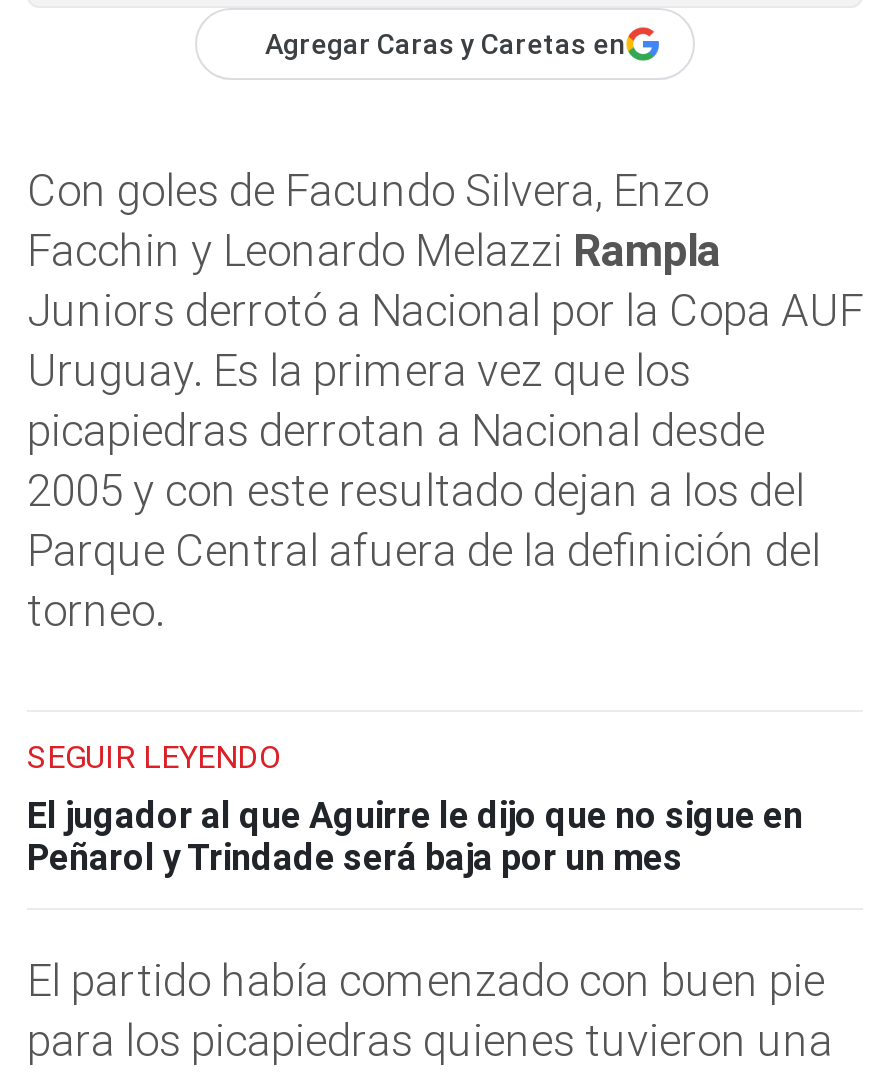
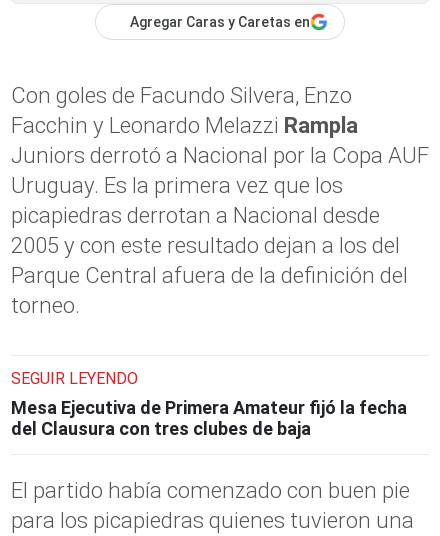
- El jugador al que Aguirre le dijo que no sigue en
- Peñarol y Trindade será baja por un mes
+ Mesa Ejecutiva de Primera Amateur fijó la fecha
+ del Clausura con tres clubes de baja
